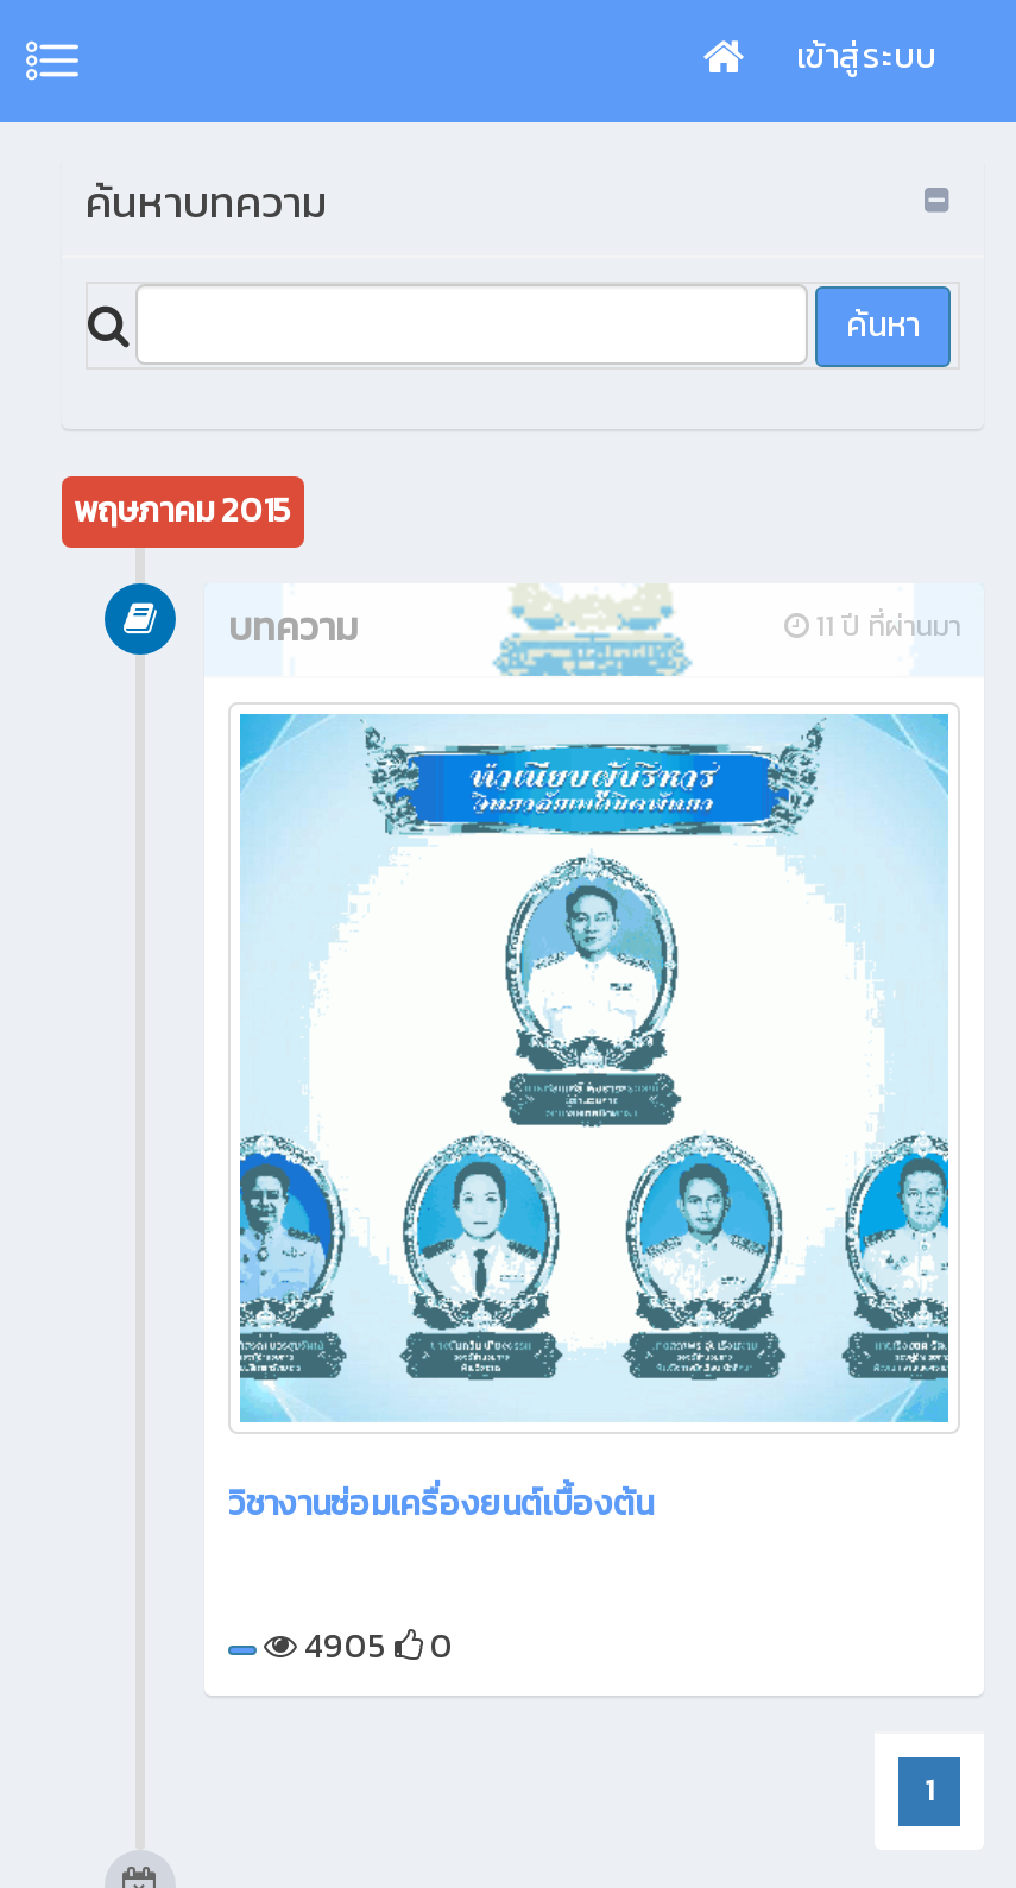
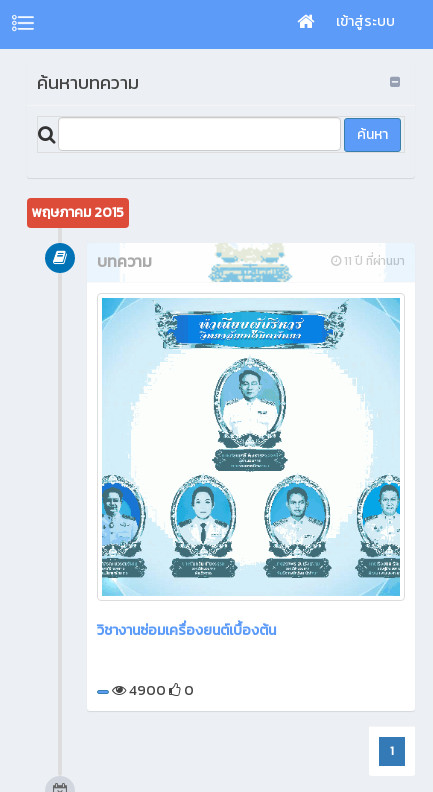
- 4905 0
+ 4900 0
